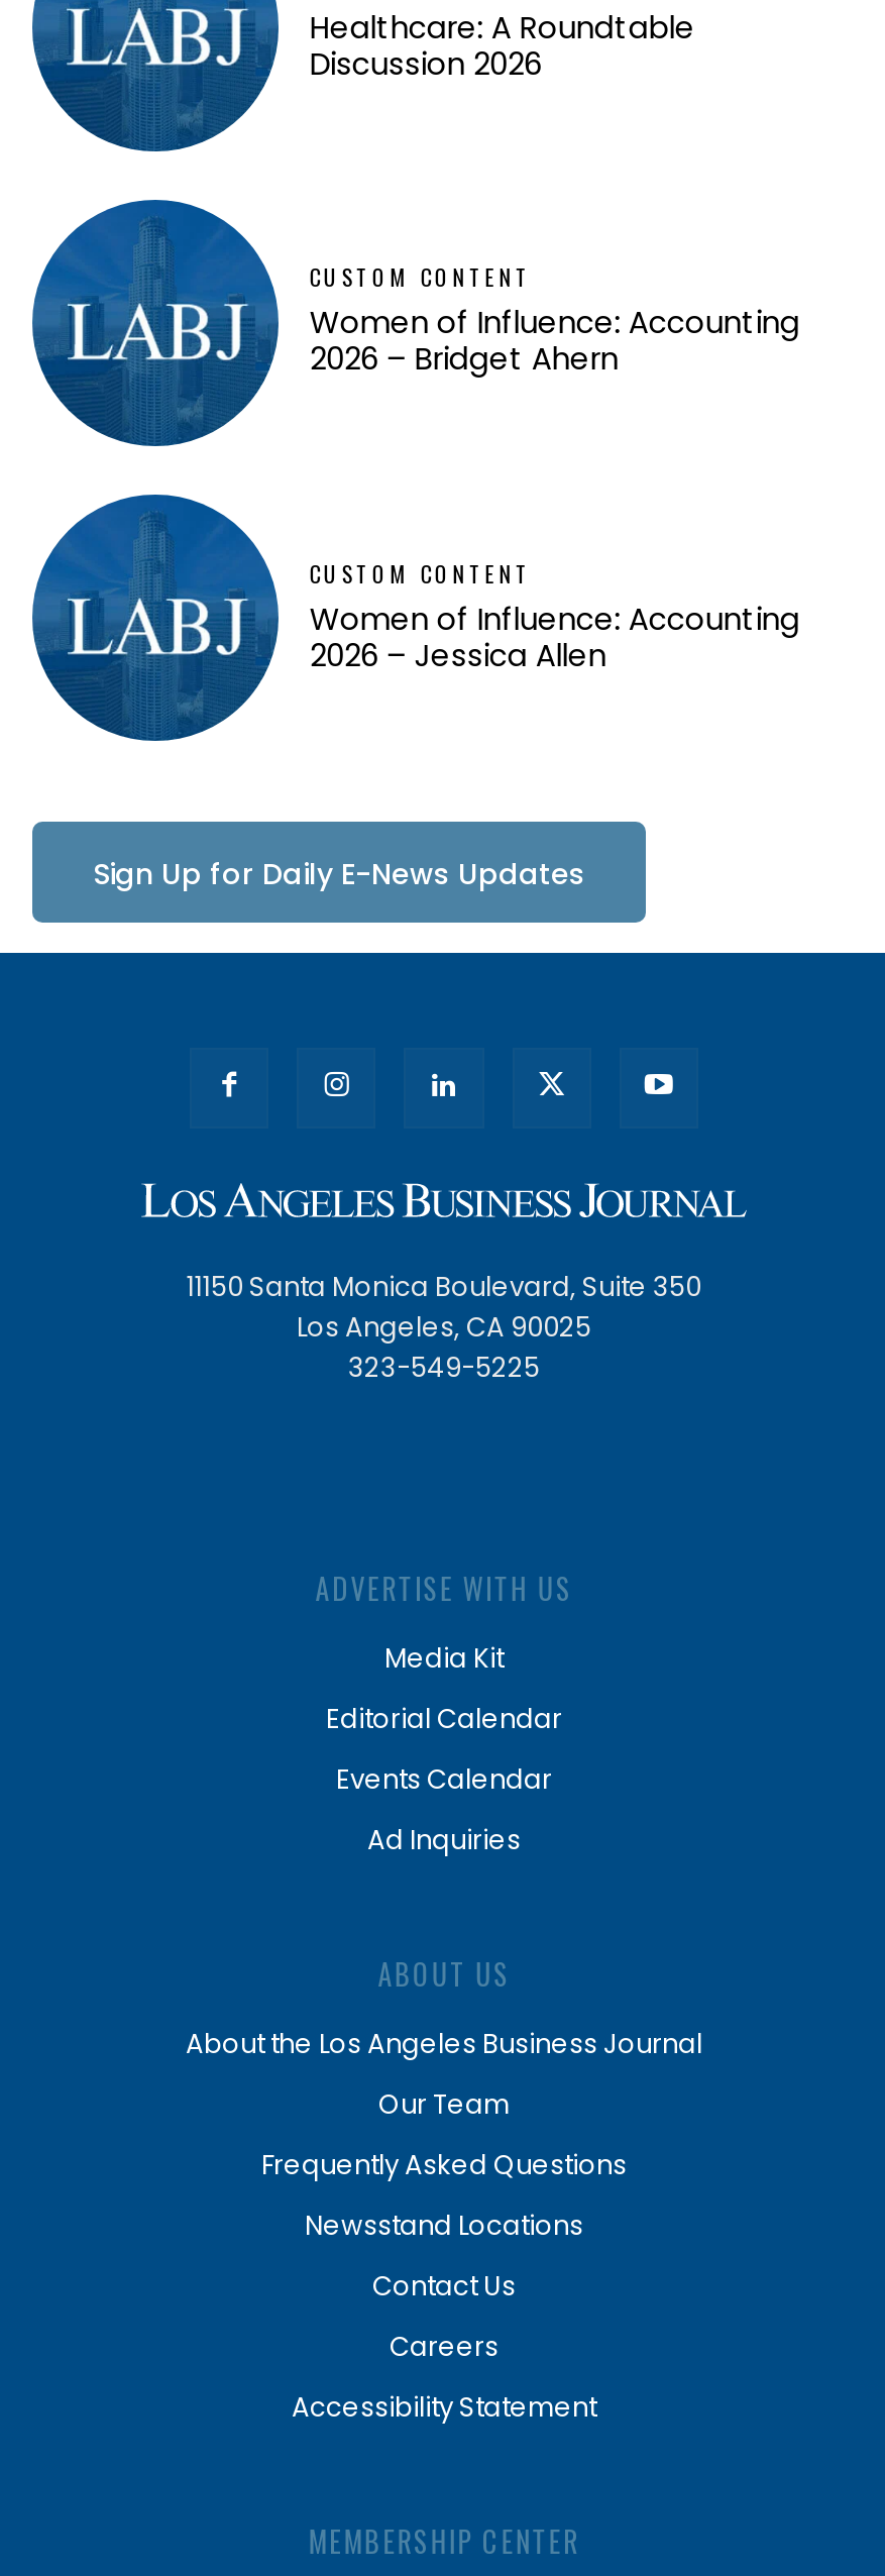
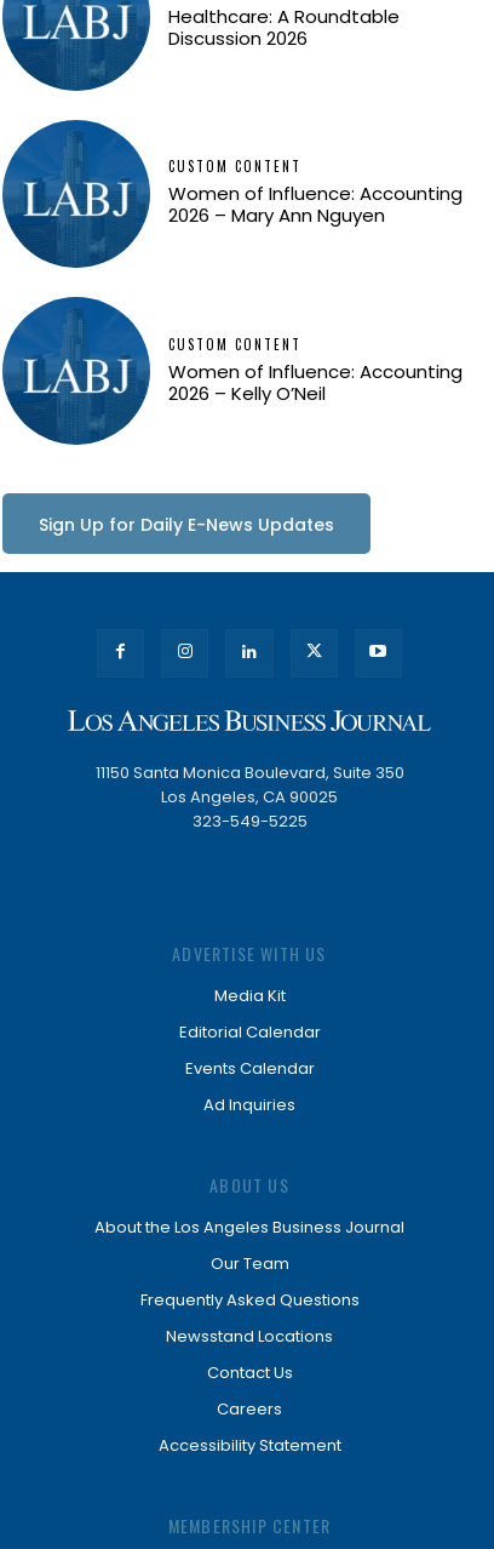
- 2026 – Bridget Ahern
+ 2026 – Mary Ann Nguyen

- 2026 – Jessica Allen
+ 2026 – Kelly O’Neil
